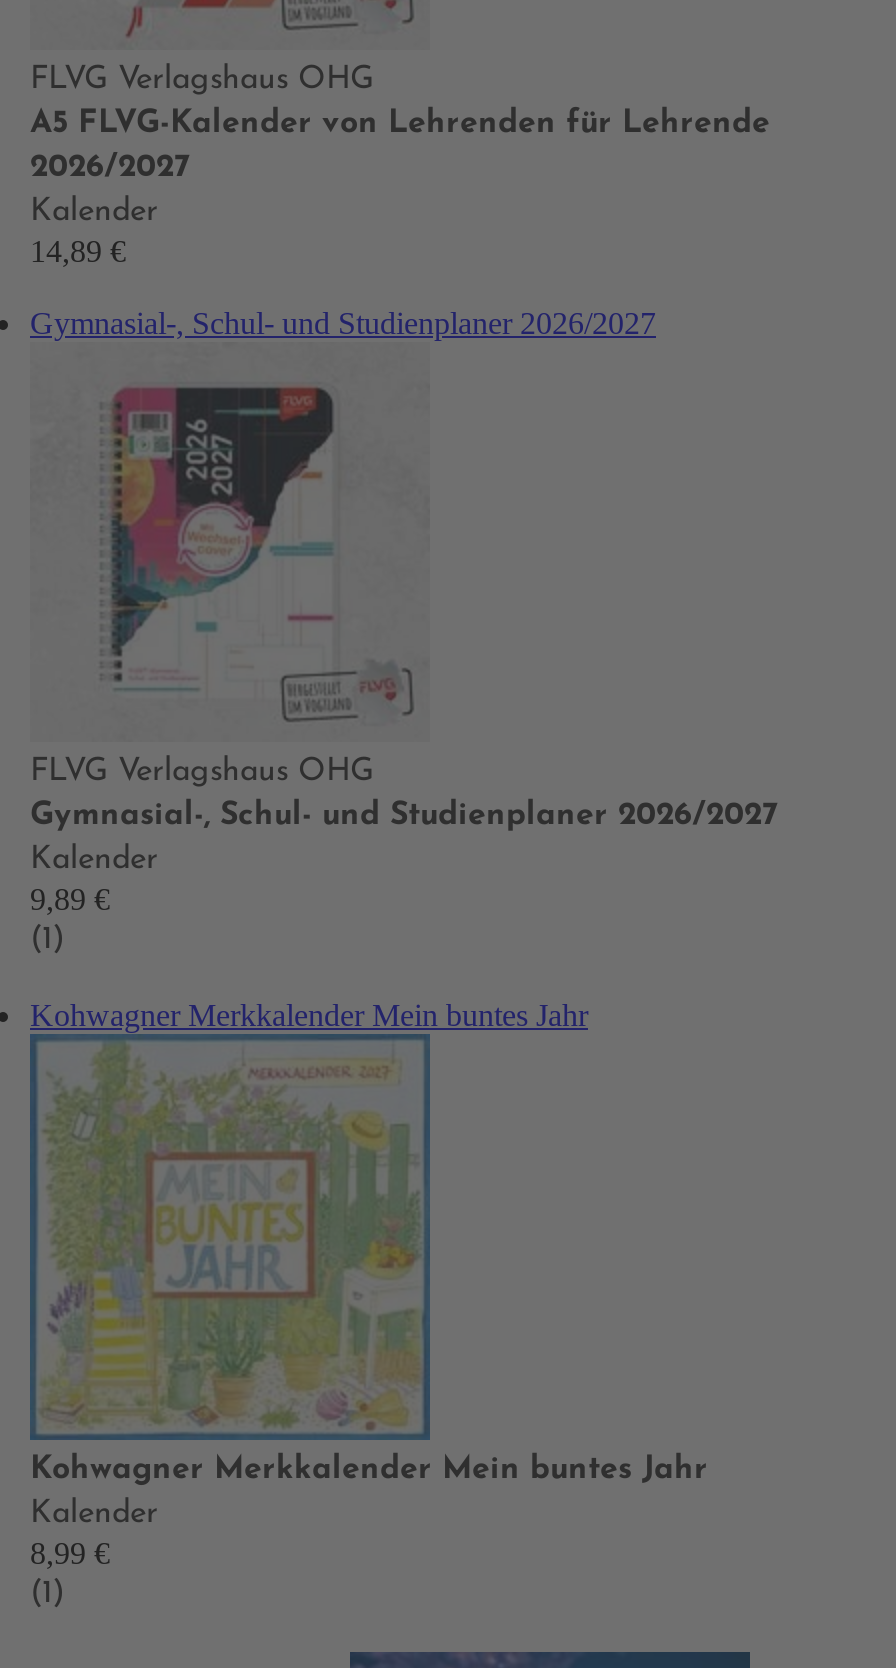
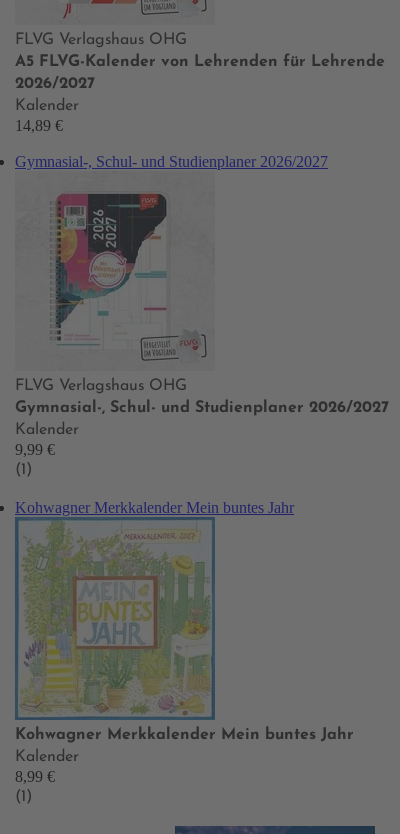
- 9,89 €
+ 9,99 €
